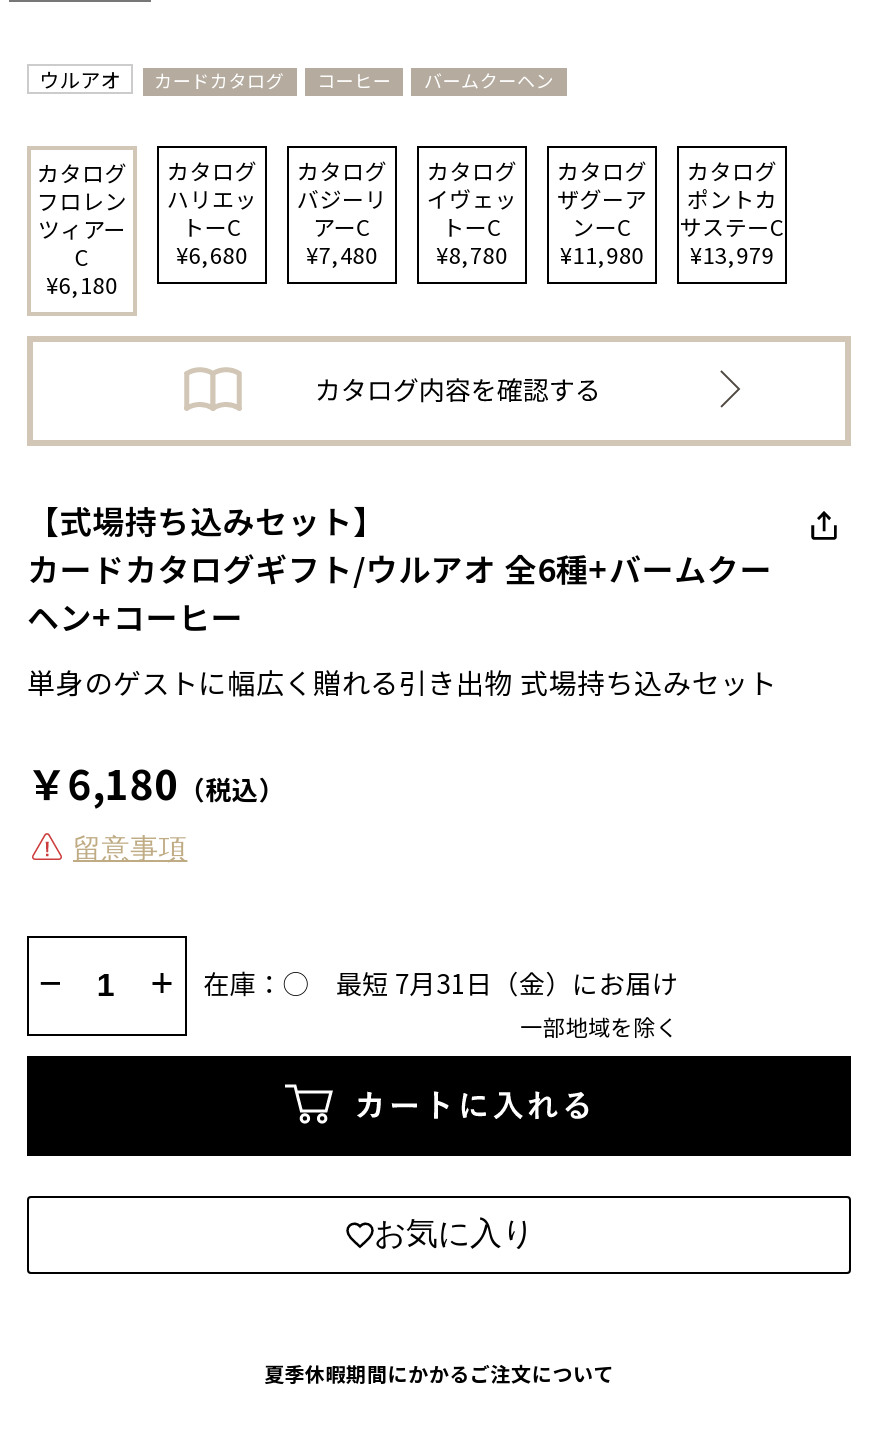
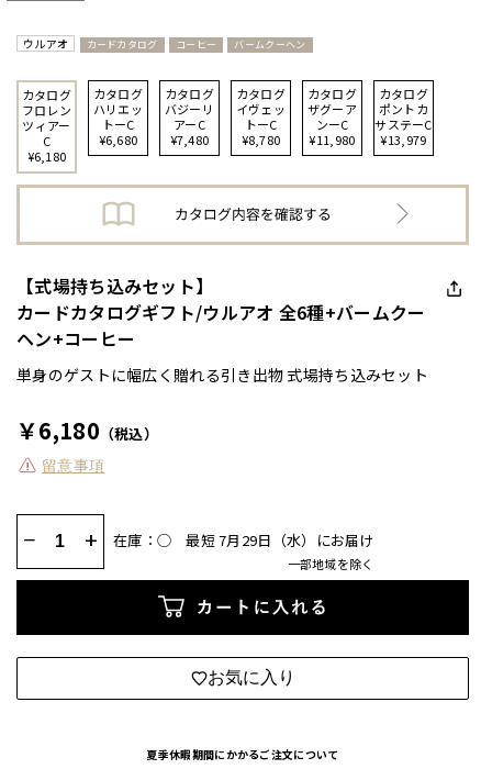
- 最短 7月31日（金）にお届け
+ 最短 7月29日（水）にお届け
